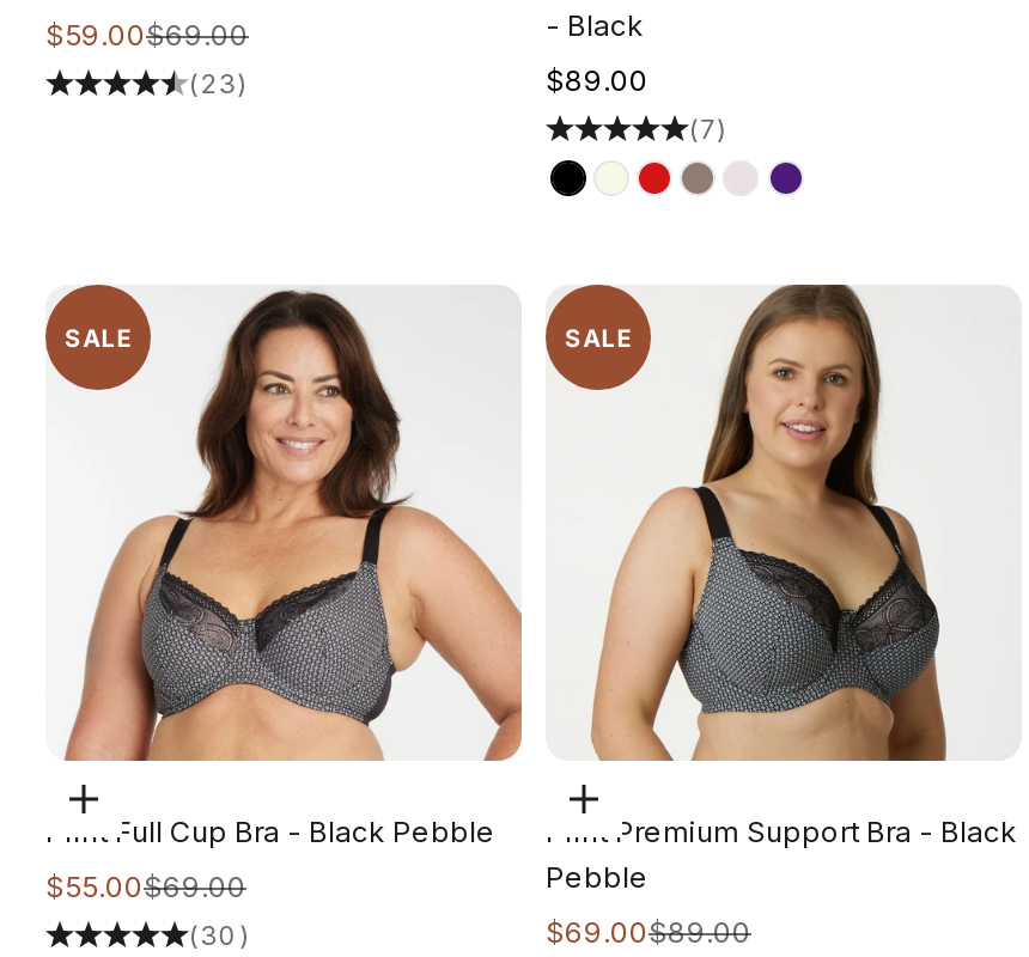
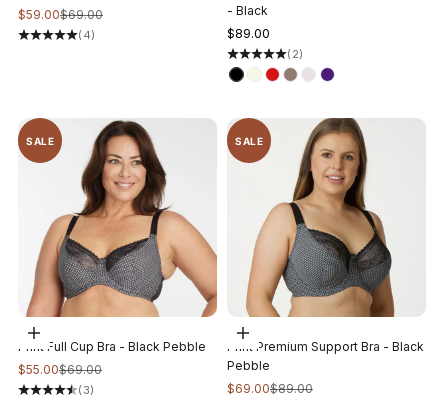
- (23)
+ (4)

- (7)
+ (2)

- (30)
+ (3)
